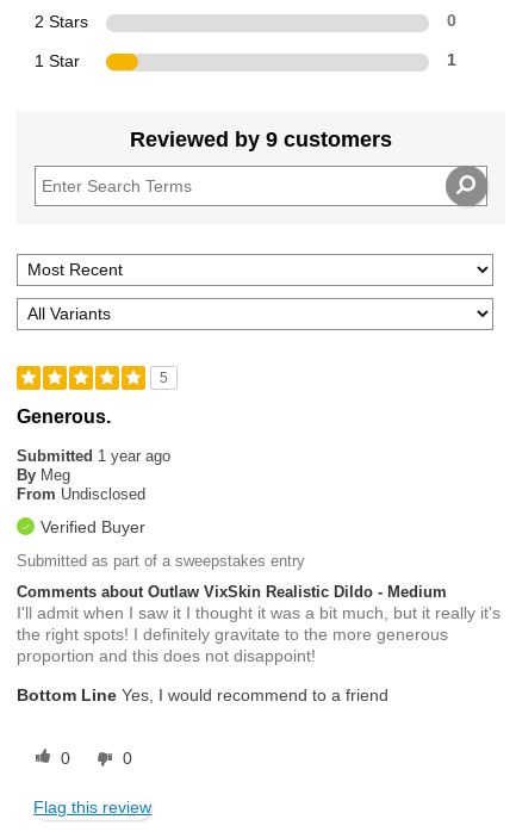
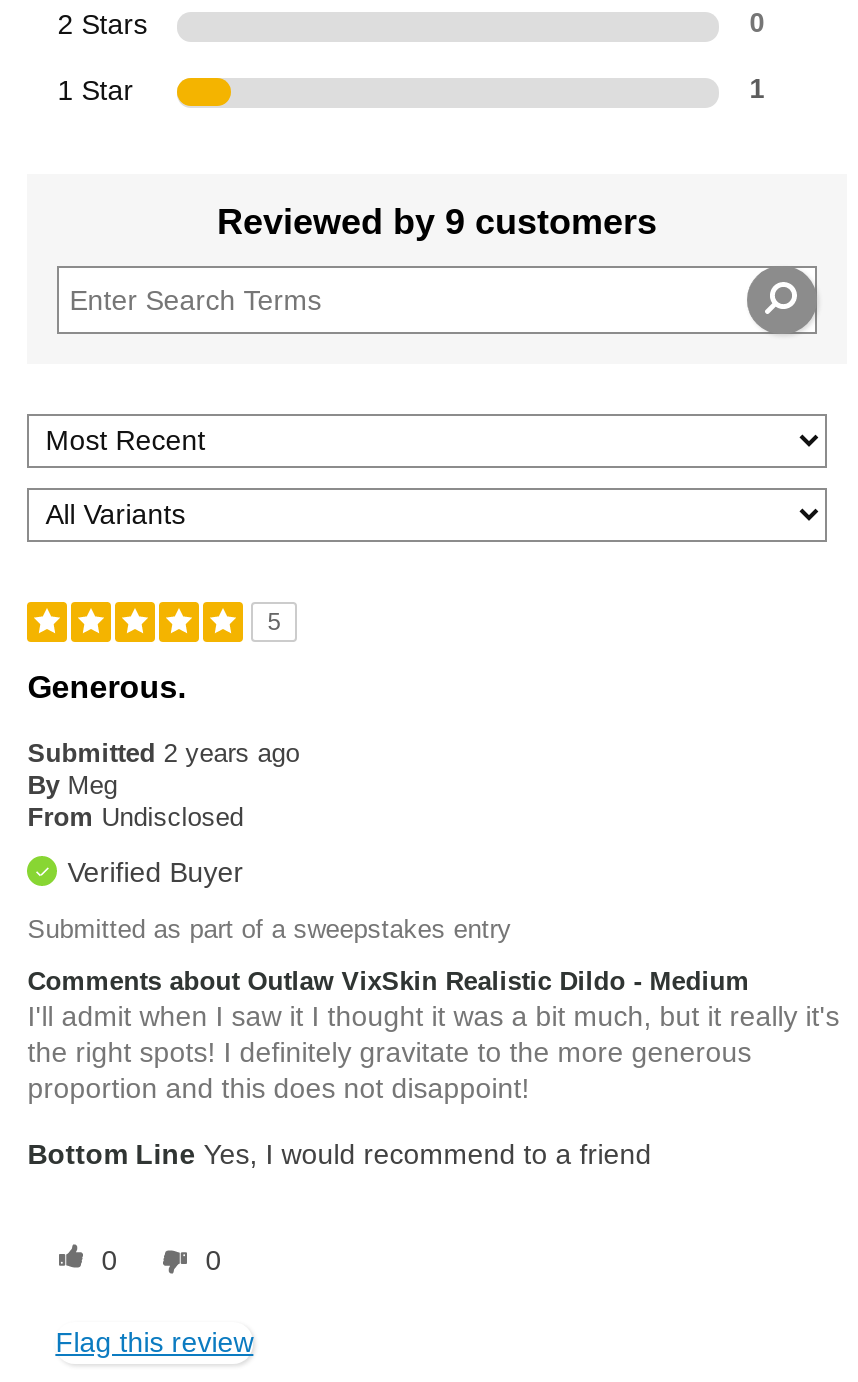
- Submitted 1 year ago
+ Submitted 2 years ago
